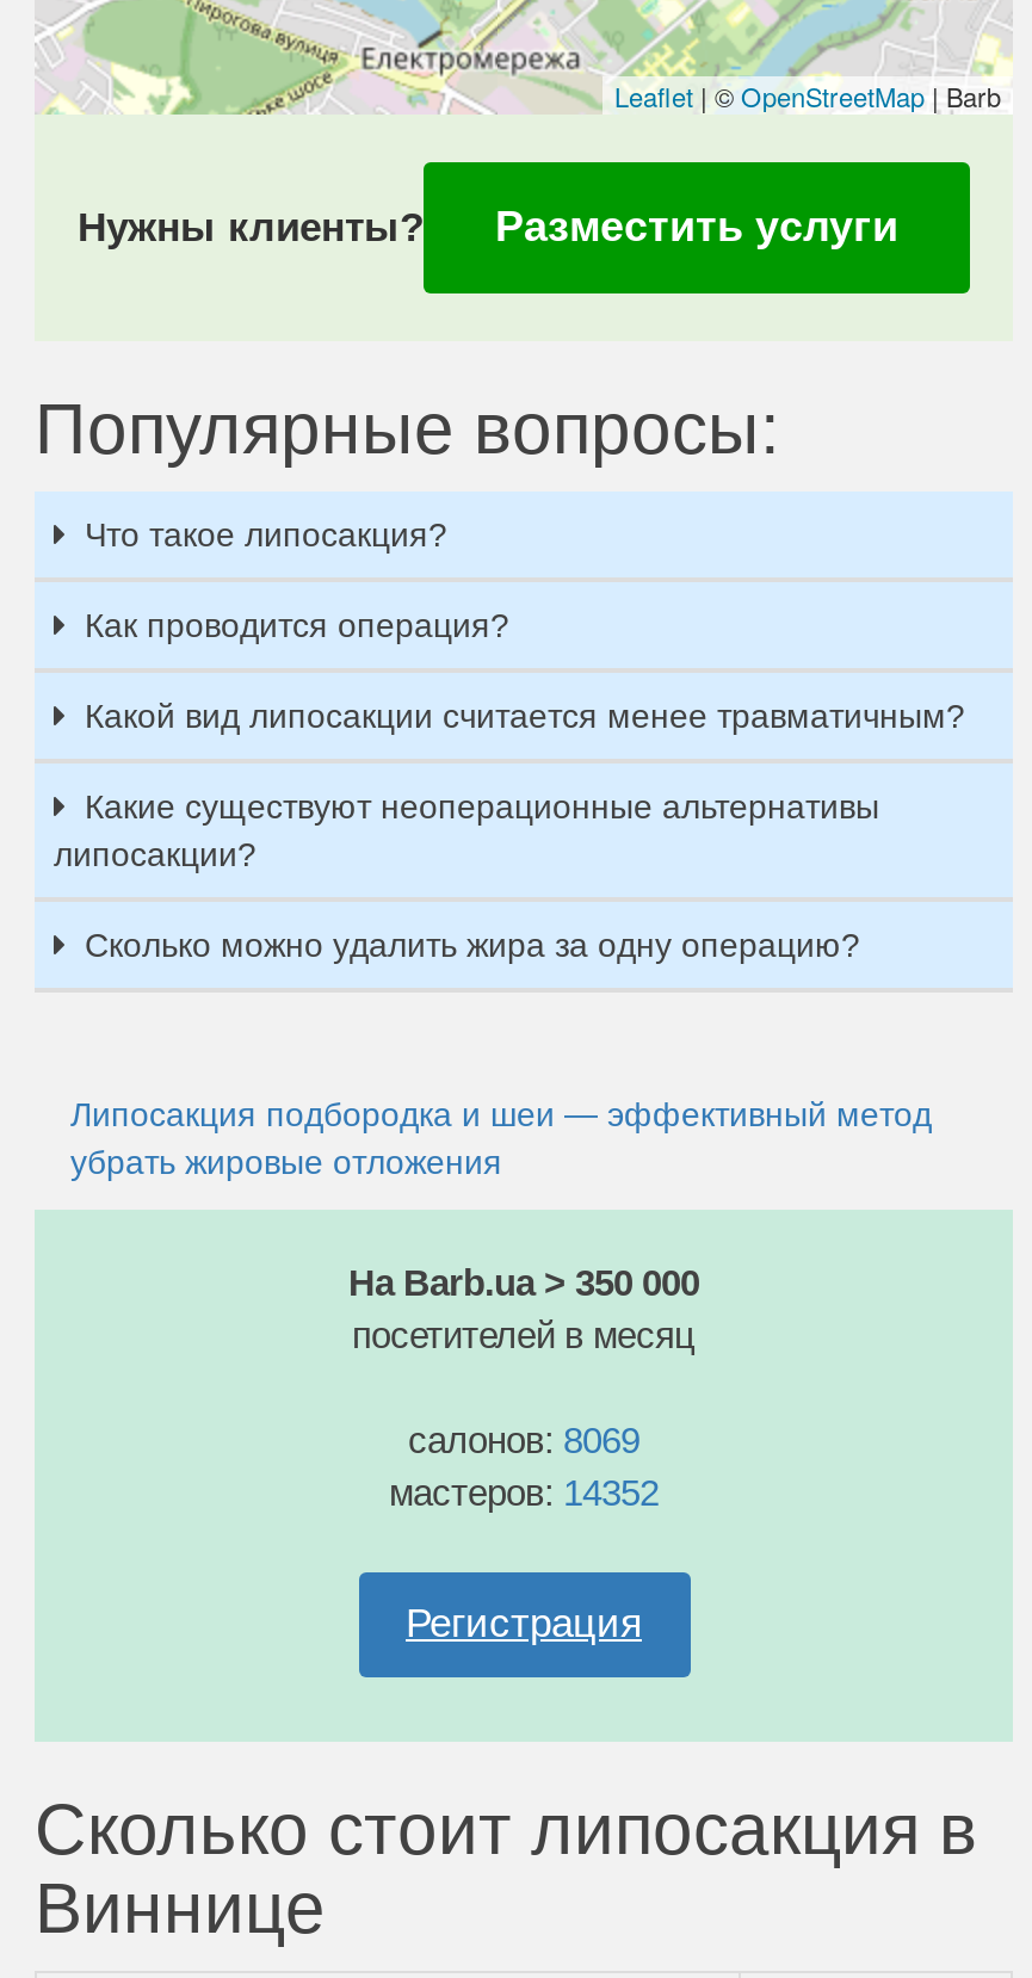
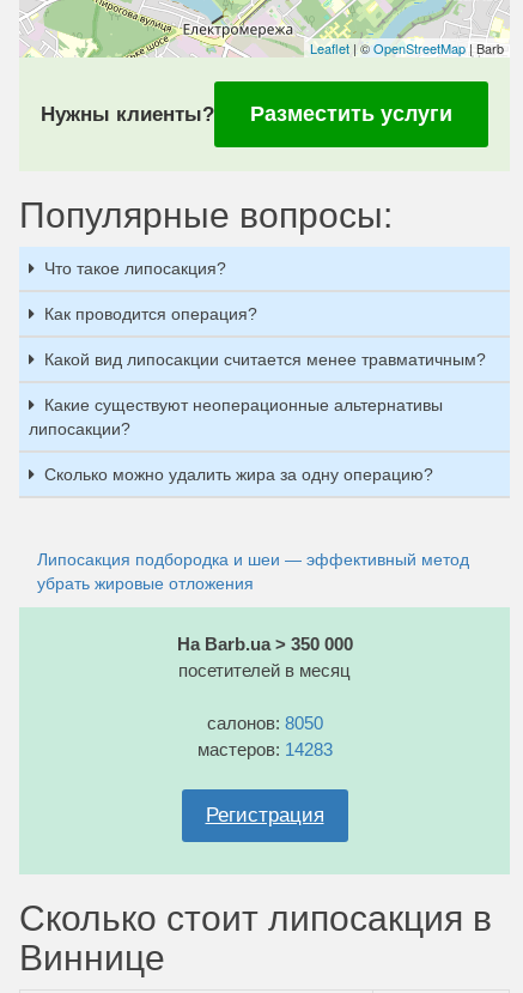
- салонов: 8069
+ салонов: 8050

- мастеров: 14352
+ мастеров: 14283
